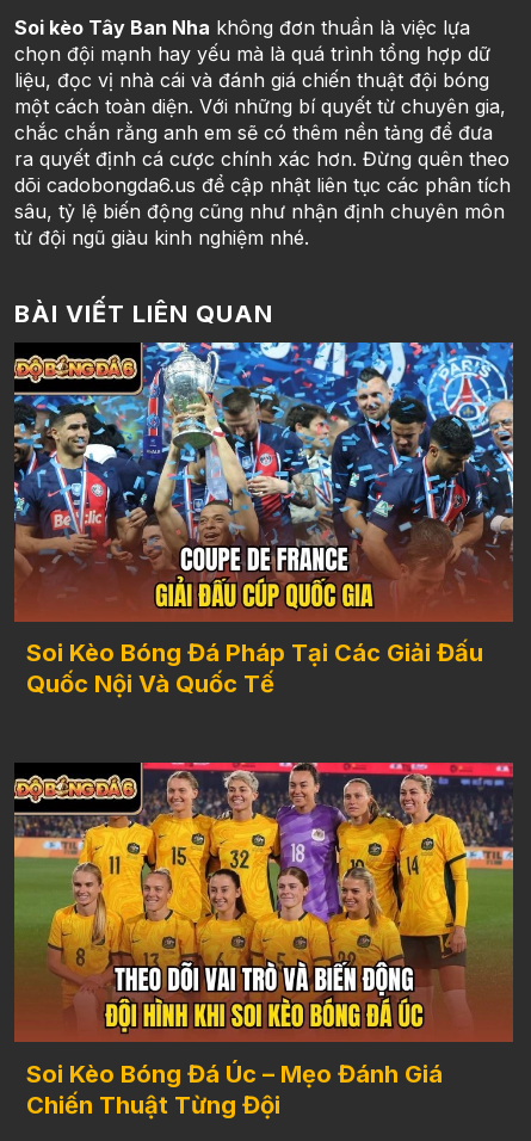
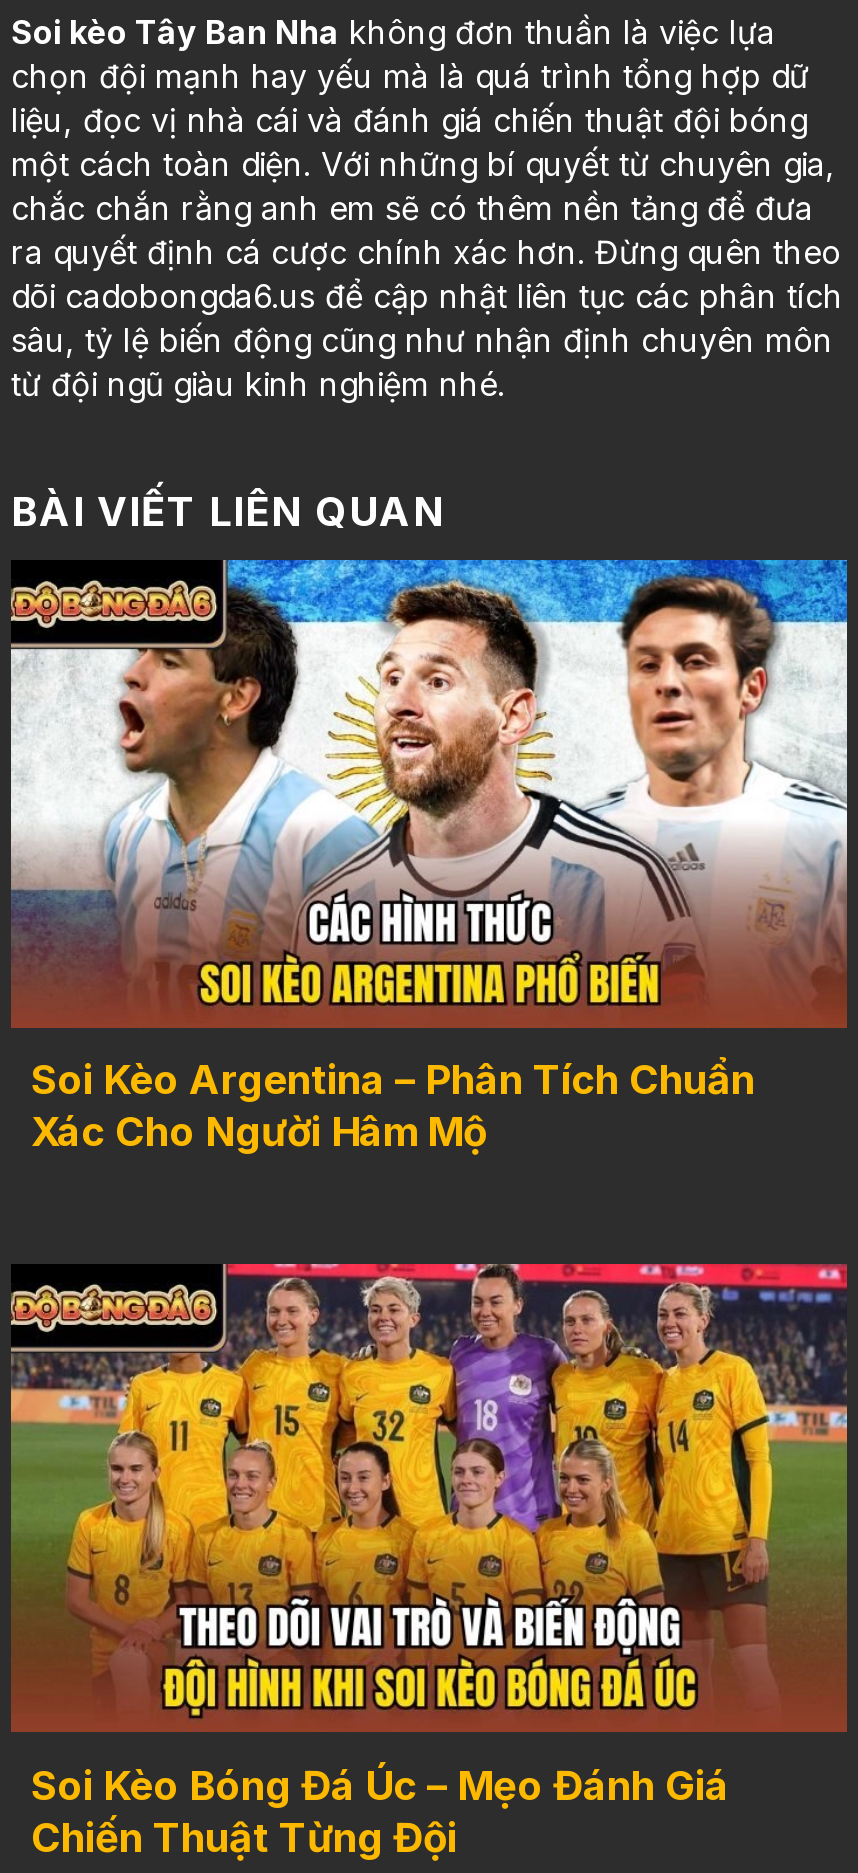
- [image]
- Soi Kèo Bóng Đá Pháp Tại Các Giải Đấu
- Quốc Nội Và Quốc Tế
+ [image]
+ Soi Kèo Argentina – Phân Tích Chuẩn
+ Xác Cho Người Hâm Mộ
